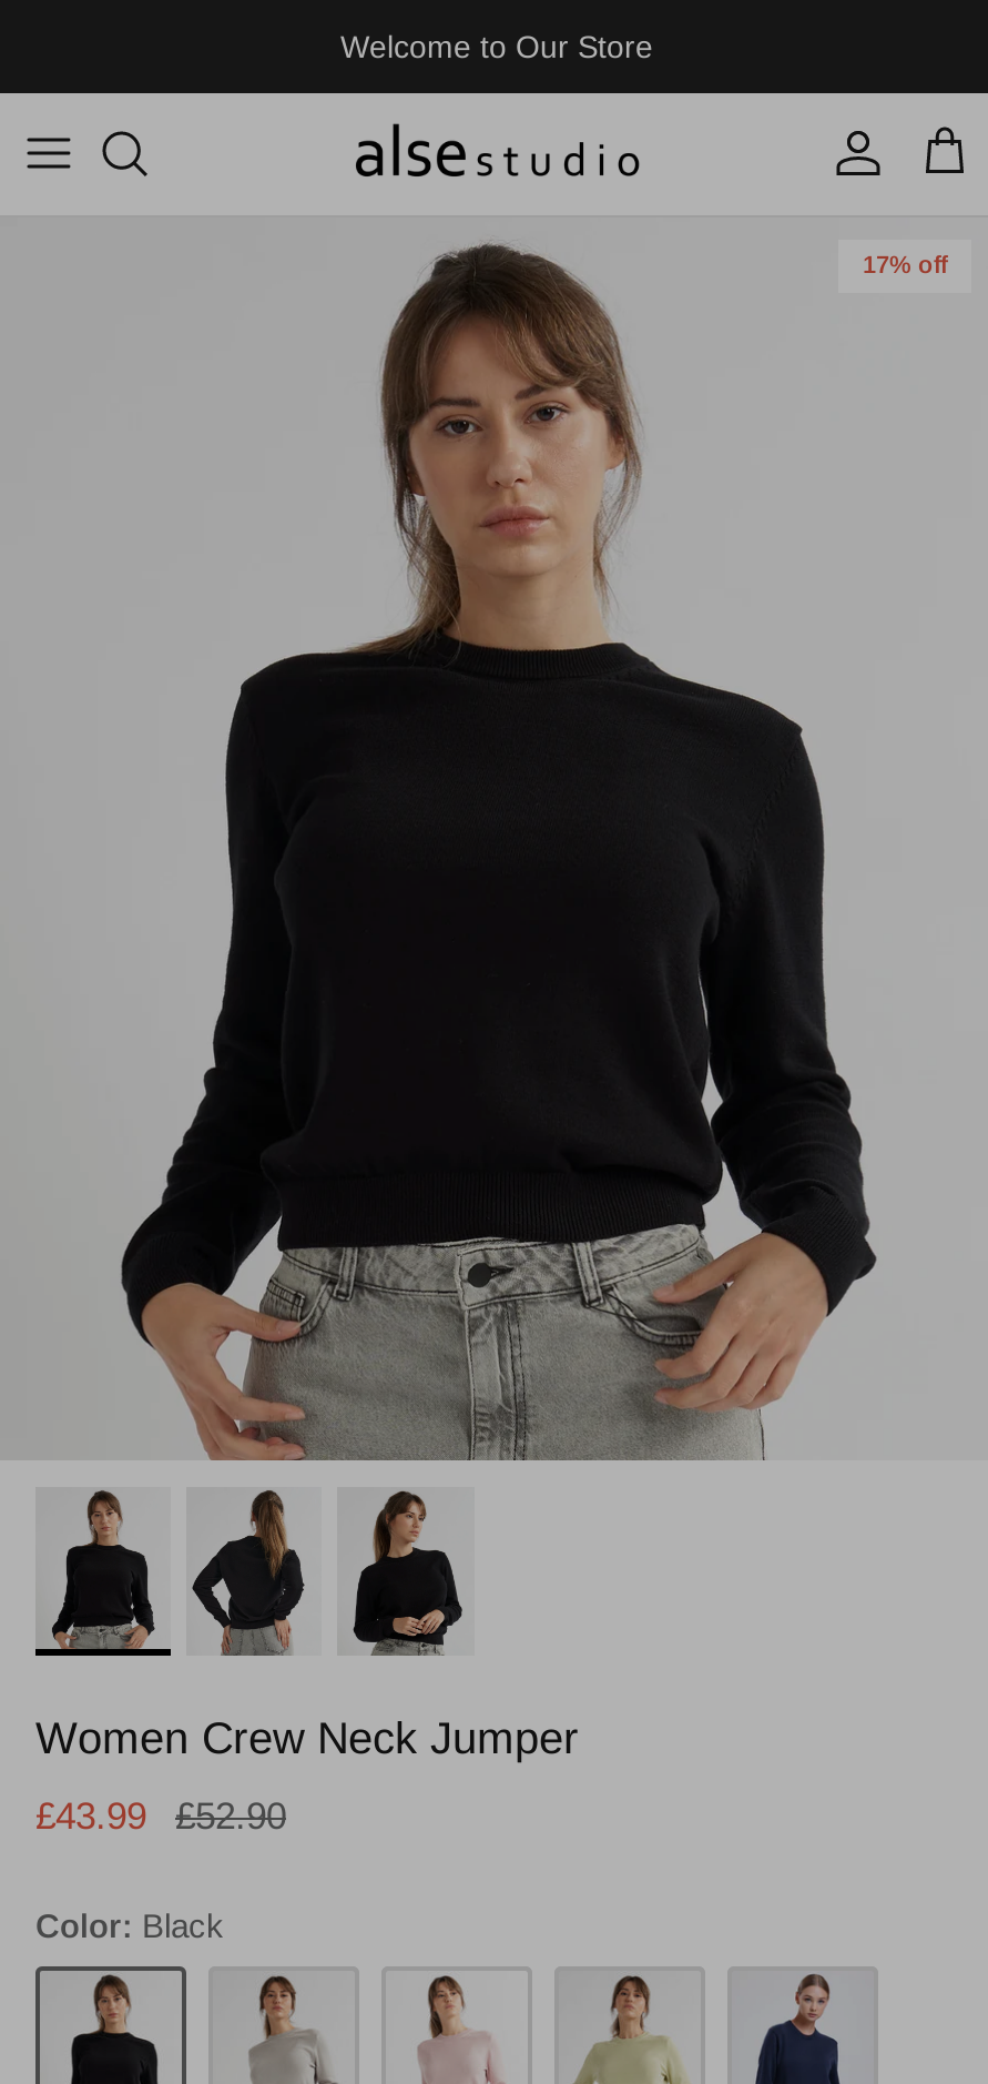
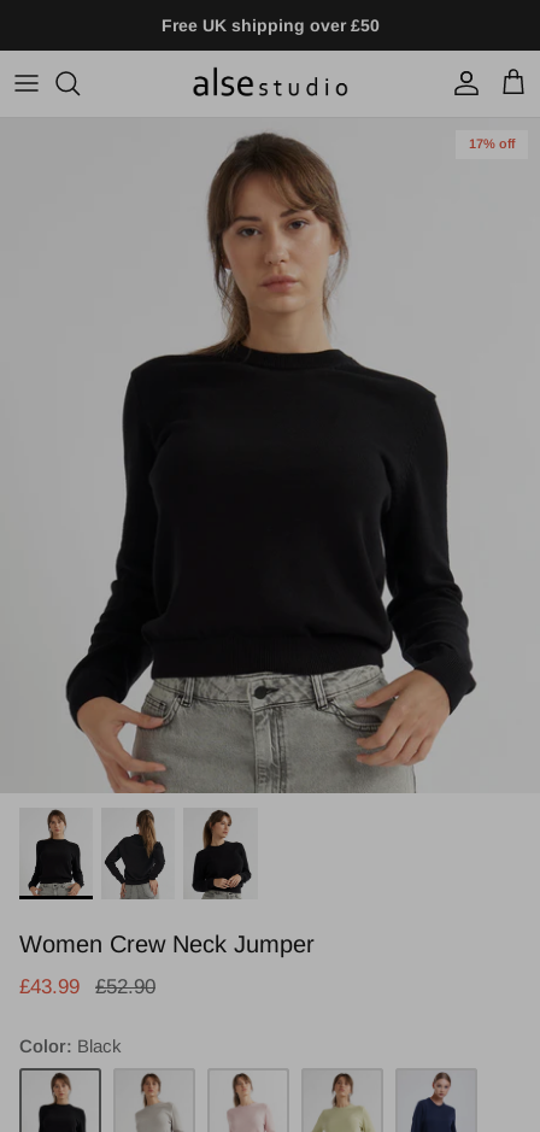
- Welcome to Our Store
+ Free UK shipping over £50
